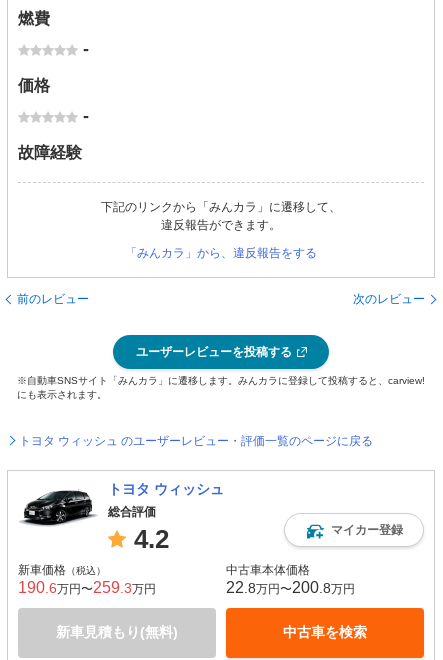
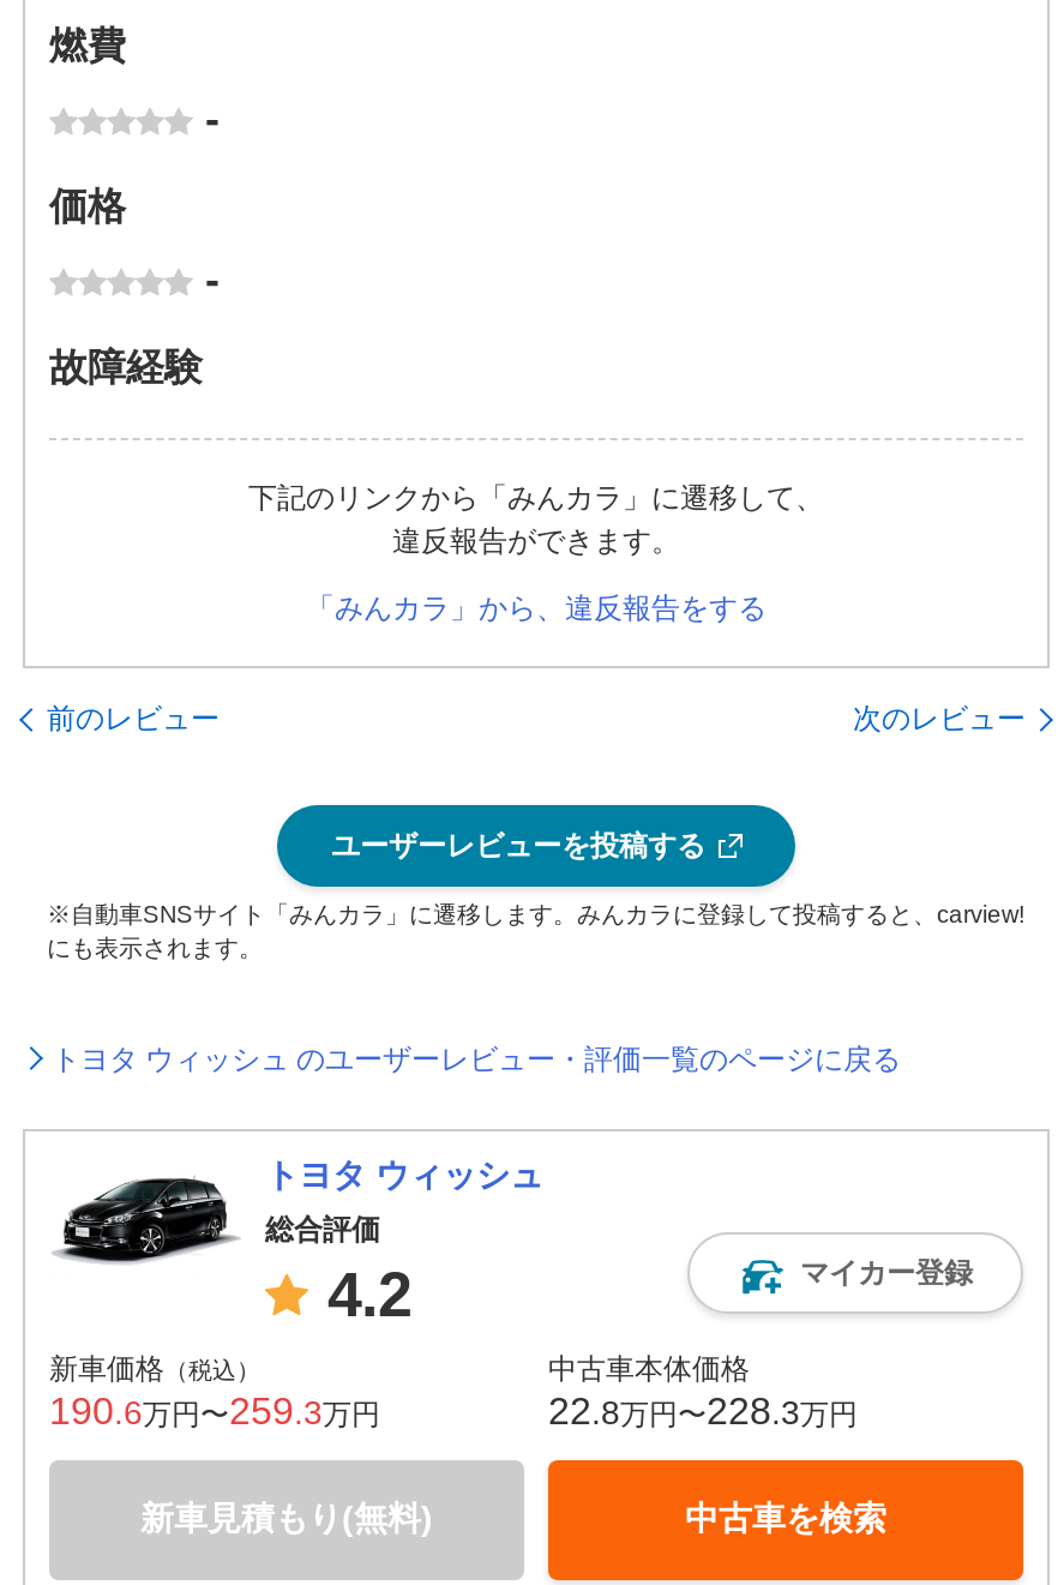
- 22.8万円〜200.8万円
+ 22.8万円〜228.3万円
